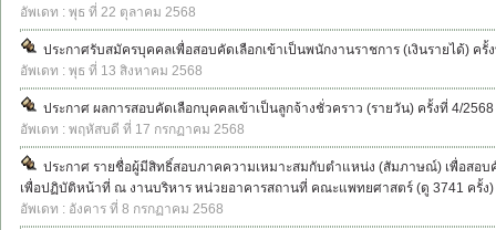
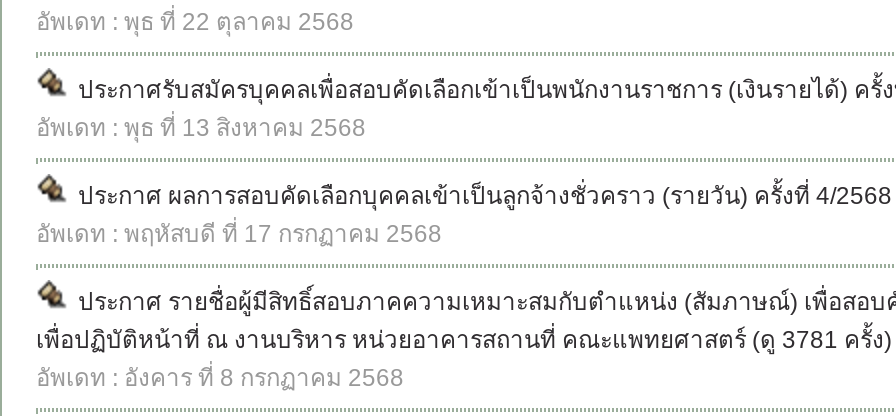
- เพื่อปฏิบัติหน้าที่ ณ งานบริหาร หน่วยอาคารสถานที่ คณะแพทยศาสตร์(ดู 3741 ครั้ง)
+ เพื่อปฏิบัติหน้าที่ ณ งานบริหาร หน่วยอาคารสถานที่ คณะแพทยศาสตร์(ดู 3781 ครั้ง)
